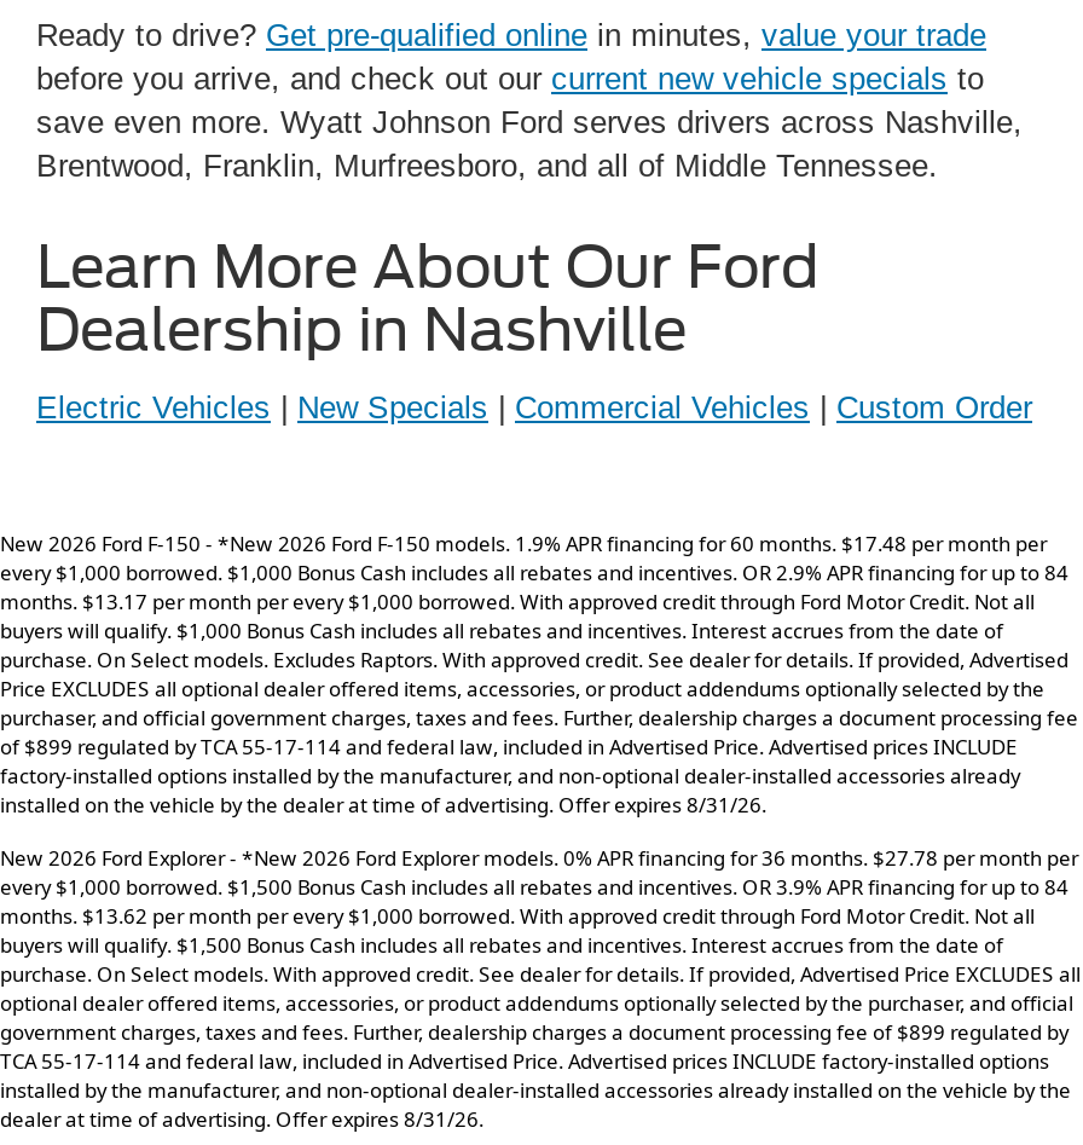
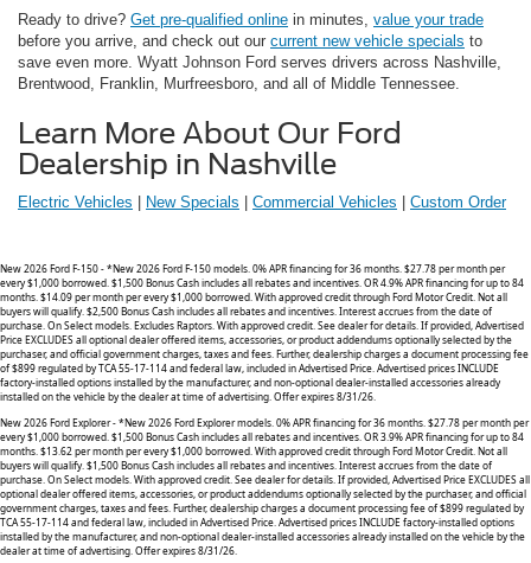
- New 2026 Ford F-150 - *New 2026 Ford F-150 models. 1.9% APR financing for 60 months. $17.48 per month per
+ New 2026 Ford F-150 - *New 2026 Ford F-150 models. 0% APR financing for 36 months. $27.78 per month per

- every $1,000 borrowed. $1,000 Bonus Cash includes all rebates and incentives. OR 2.9% APR financing for up to 84
+ every $1,000 borrowed. $1,500 Bonus Cash includes all rebates and incentives. OR 4.9% APR financing for up to 84

- months. $13.17 per month per every $1,000 borrowed. With approved credit through Ford Motor Credit. Not all
+ months. $14.09 per month per every $1,000 borrowed. With approved credit through Ford Motor Credit. Not all

- buyers will qualify. $1,000 Bonus Cash includes all rebates and incentives. Interest accrues from the date of
+ buyers will qualify. $2,500 Bonus Cash includes all rebates and incentives. Interest accrues from the date of
